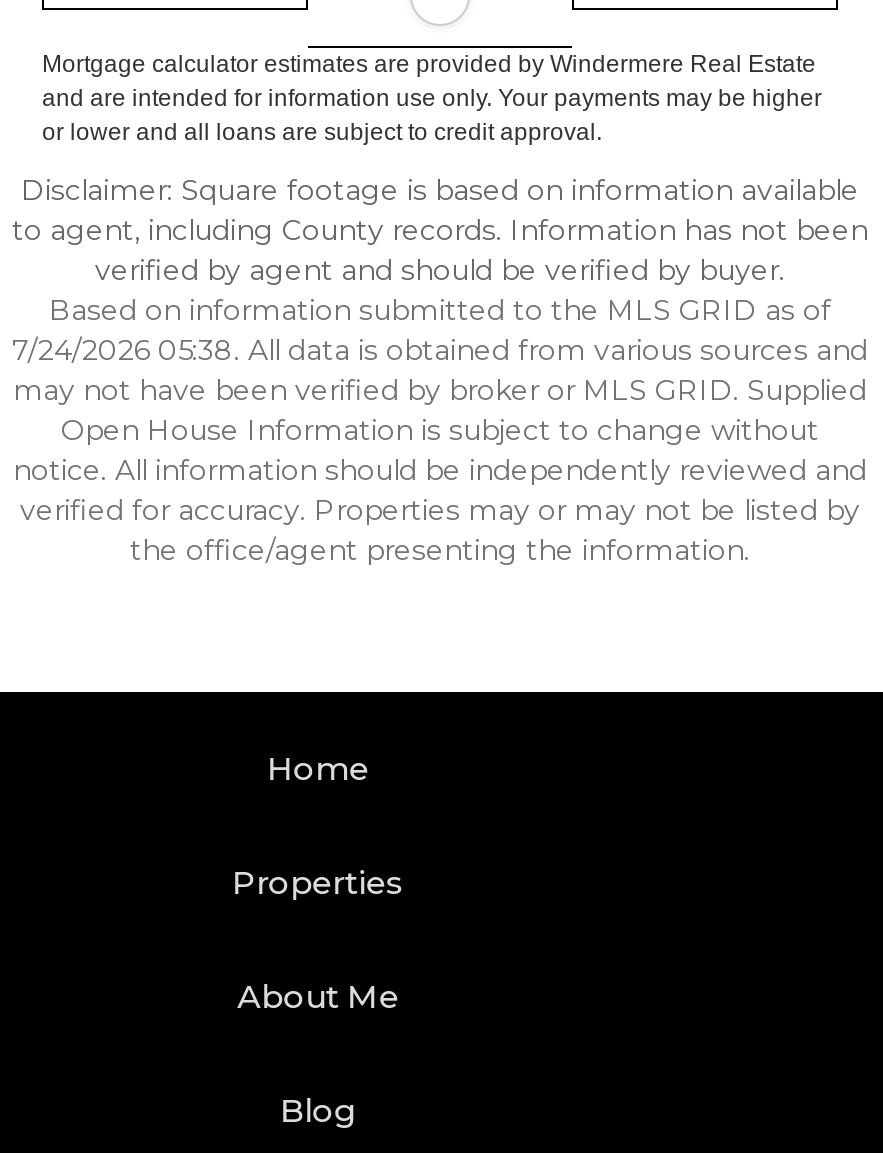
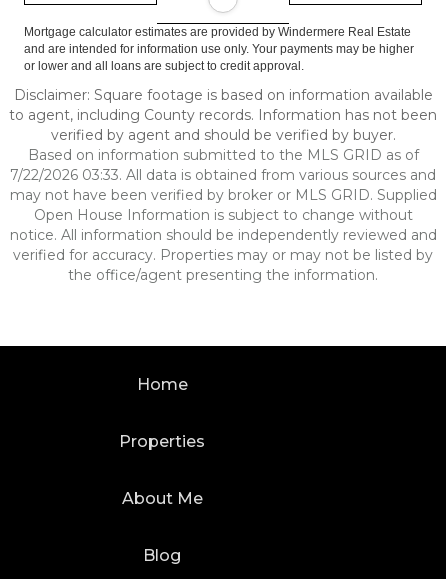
- 7/24/2026 05:38. All data is obtained from various sources and
+ 7/22/2026 03:33. All data is obtained from various sources and
